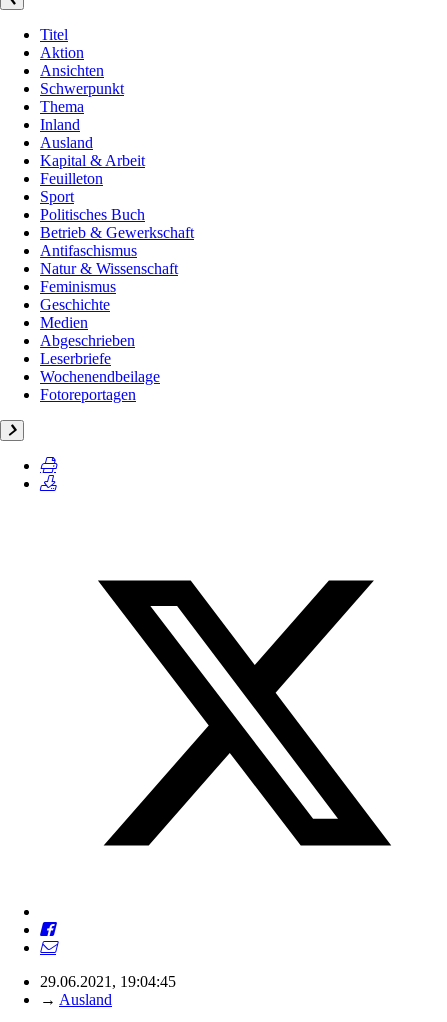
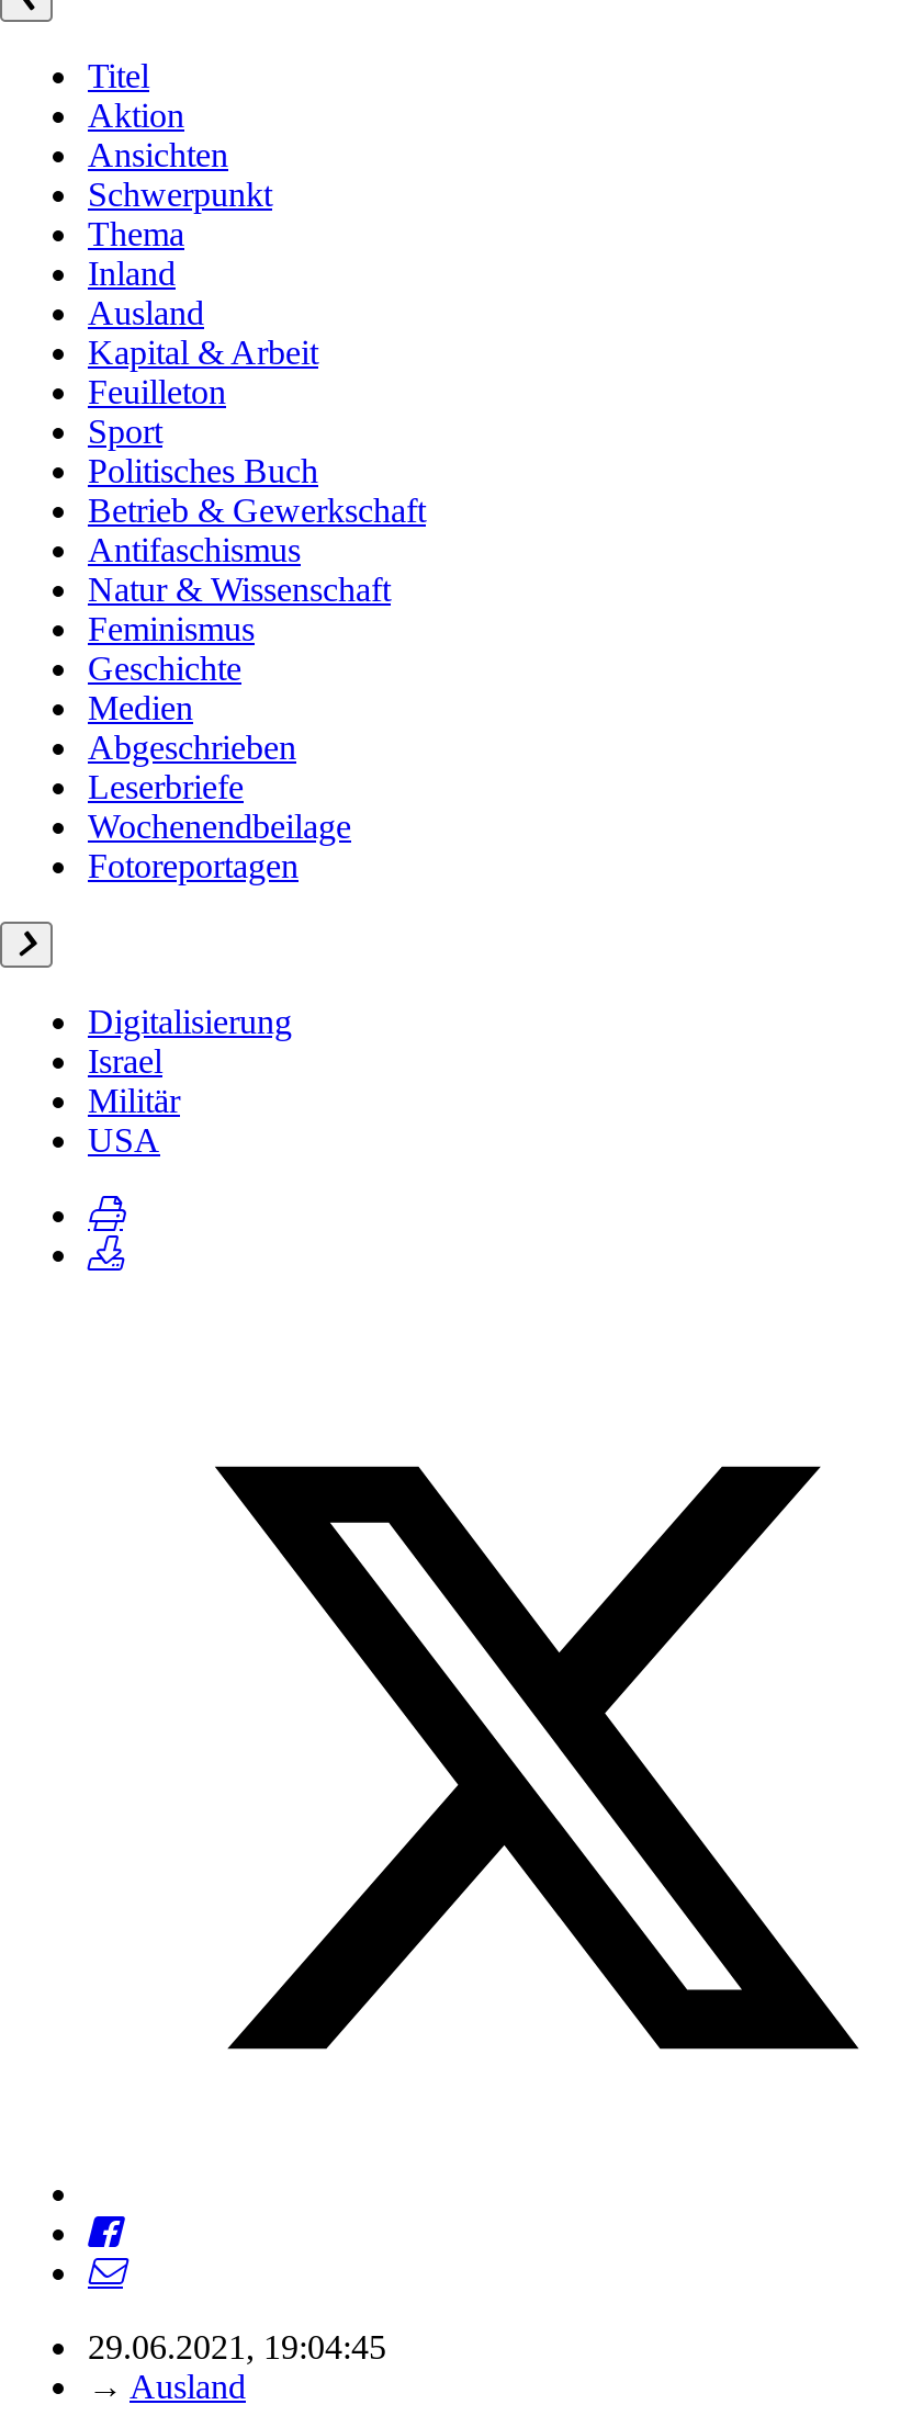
+ Digitalisierung
+ Israel
+ Militär
+ USA
